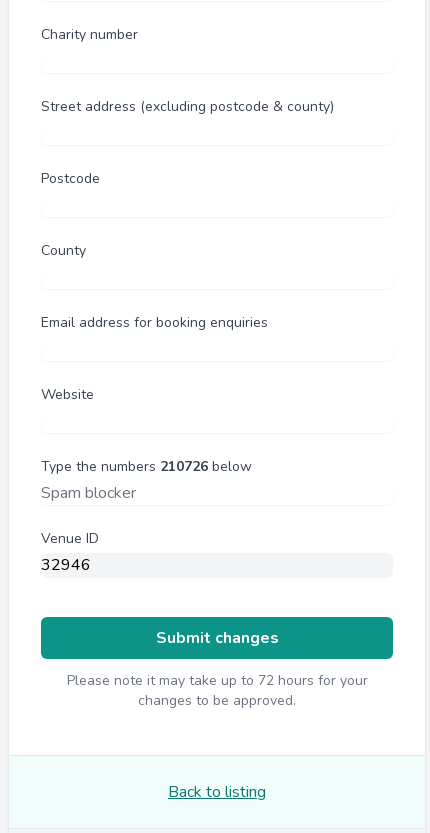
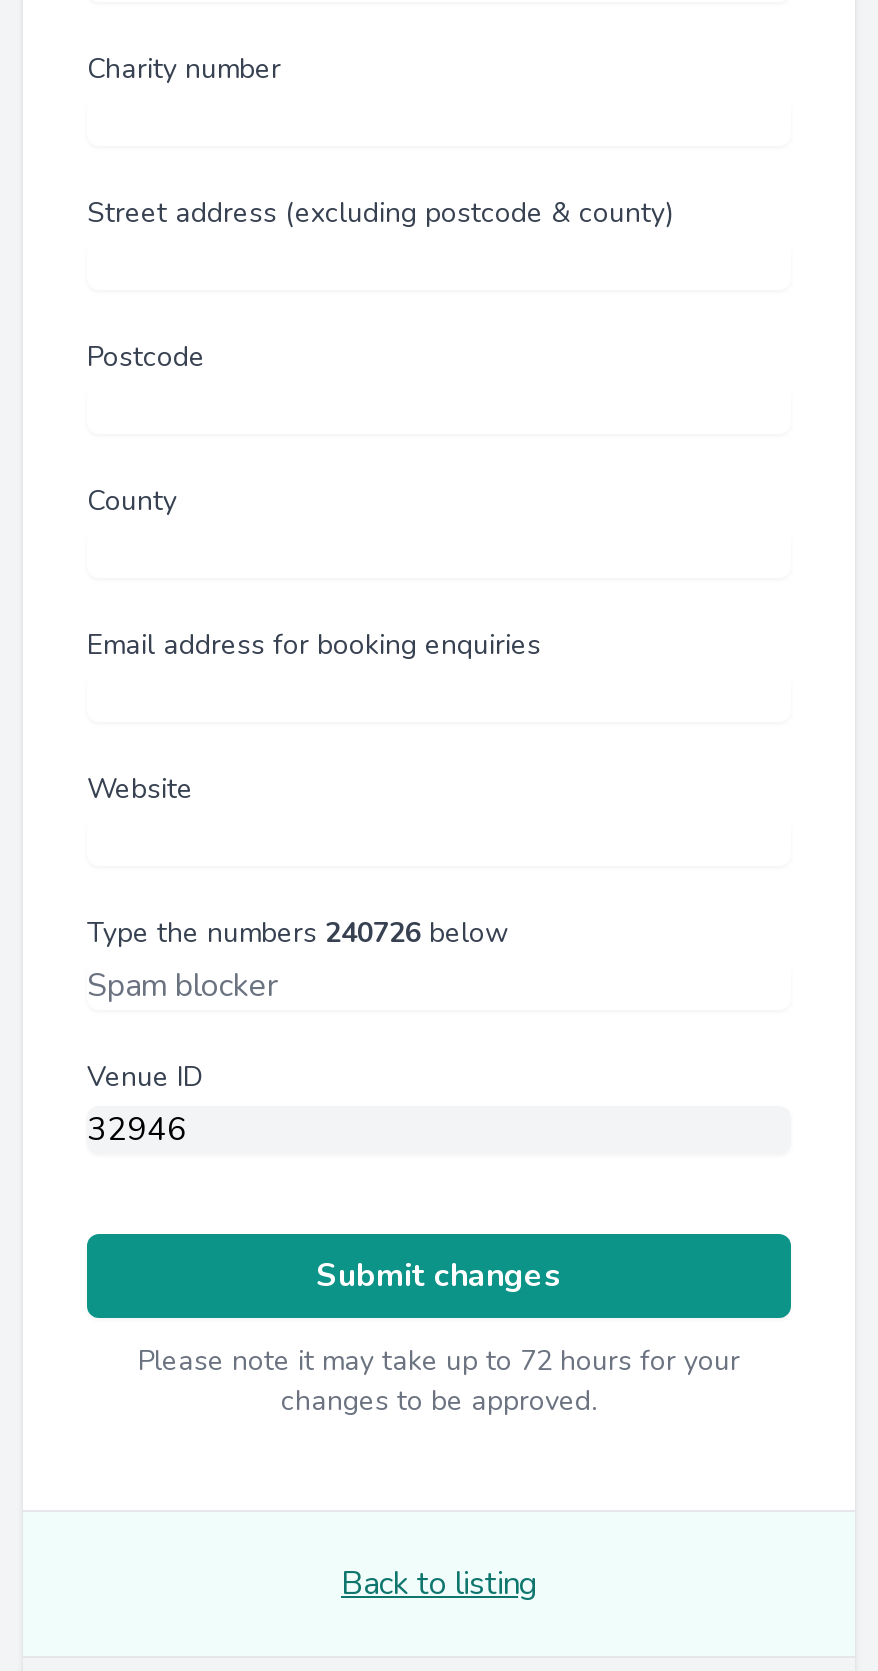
- Type the numbers 210726 below
+ Type the numbers 240726 below
